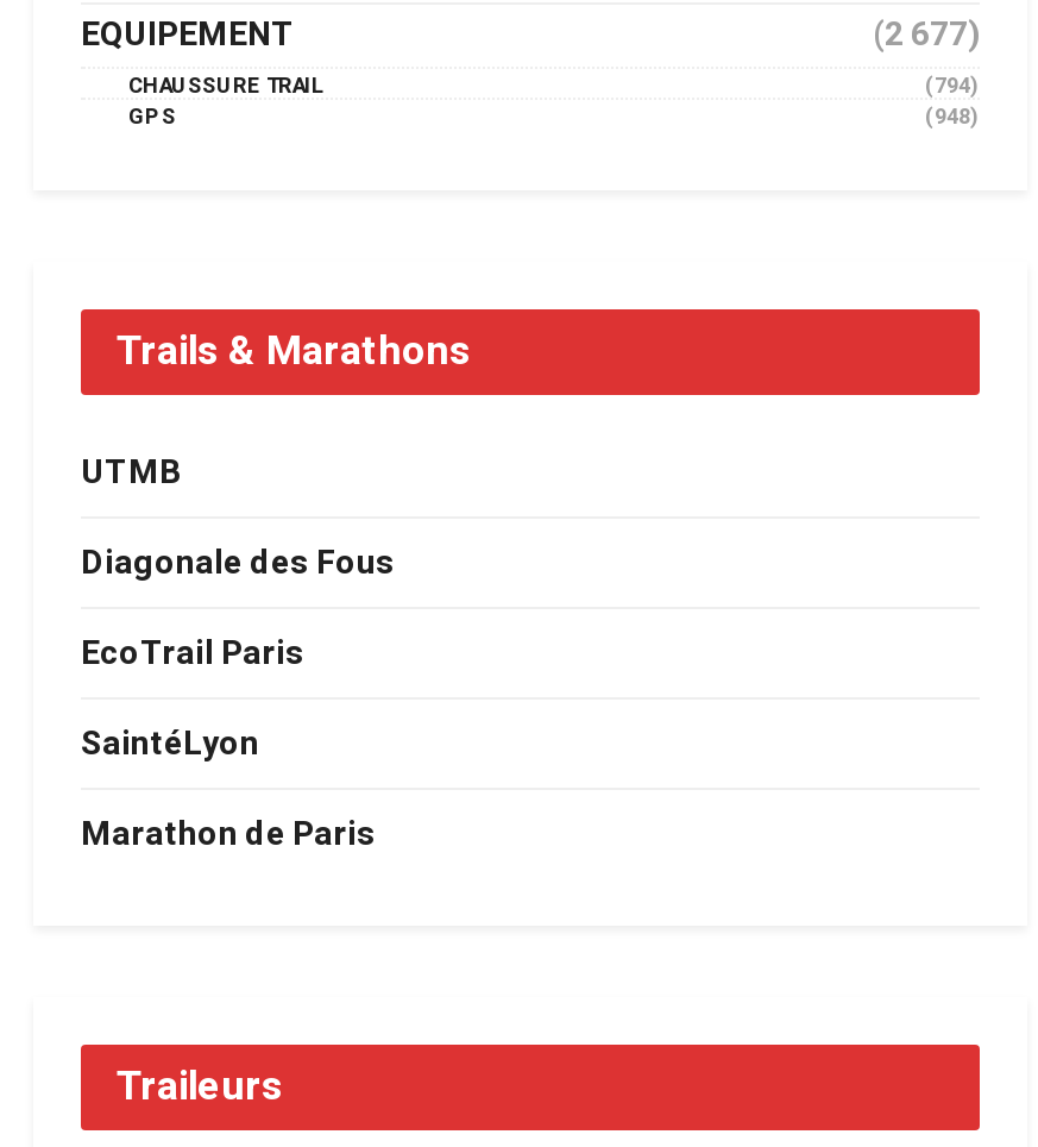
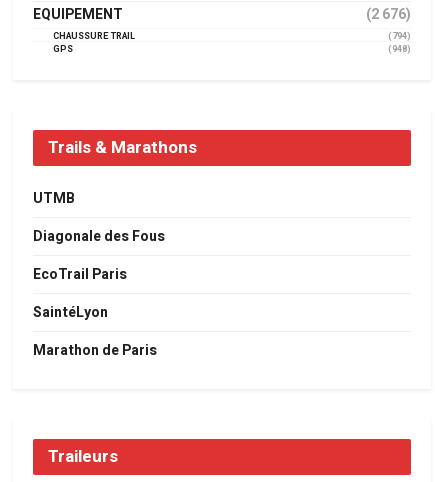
- (2 677)
+ (2 676)
